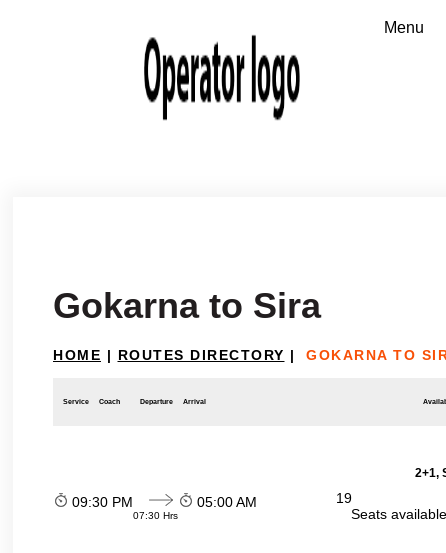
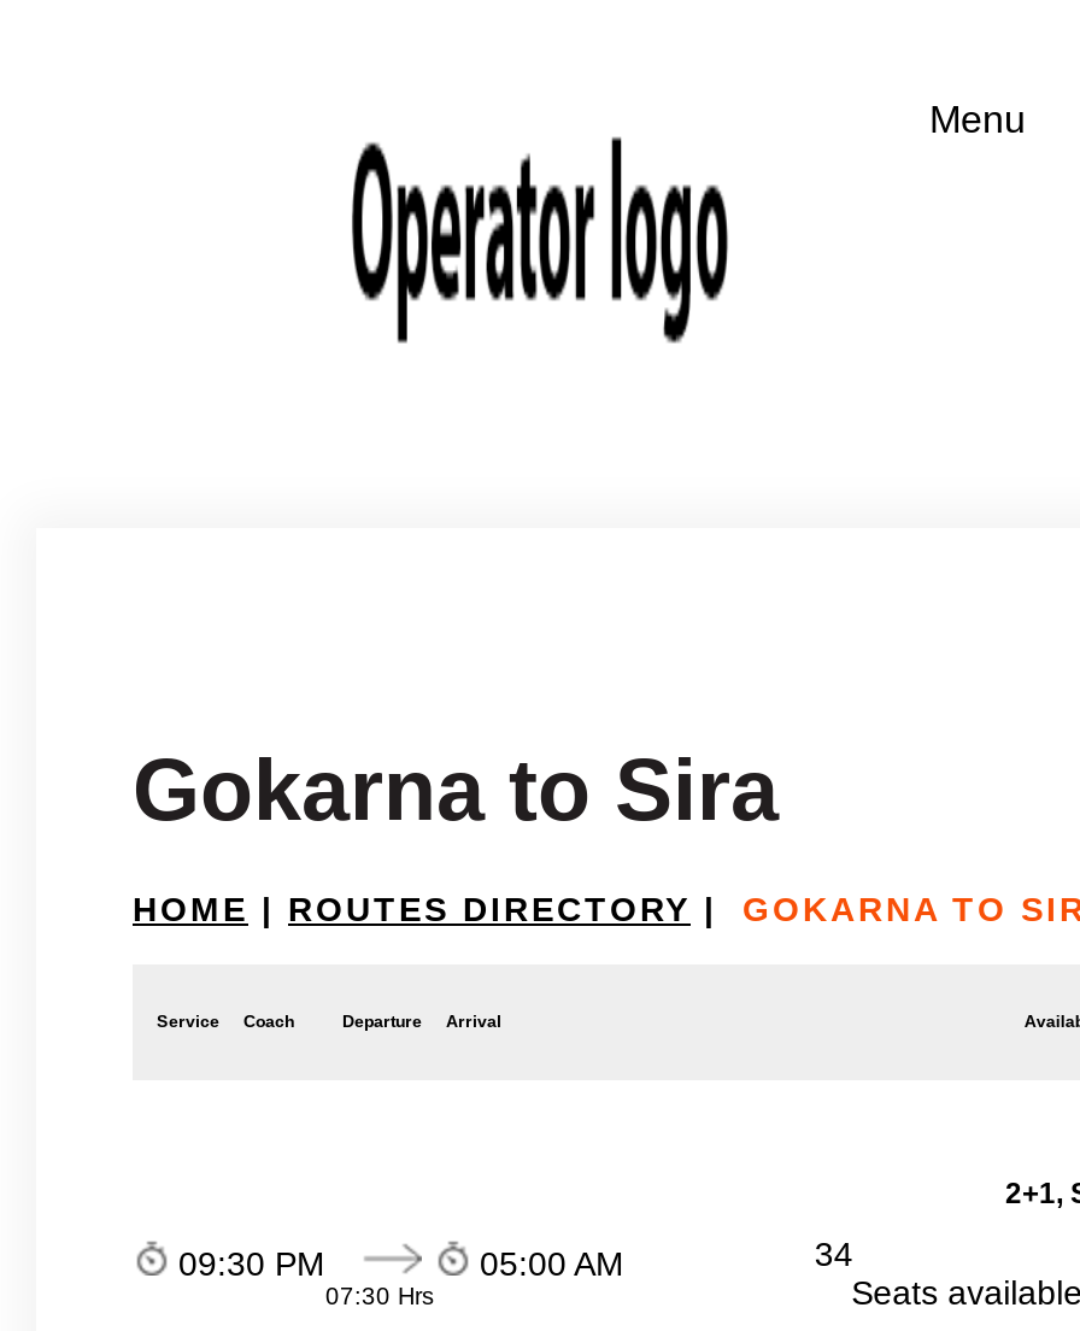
- 19
+ 34
